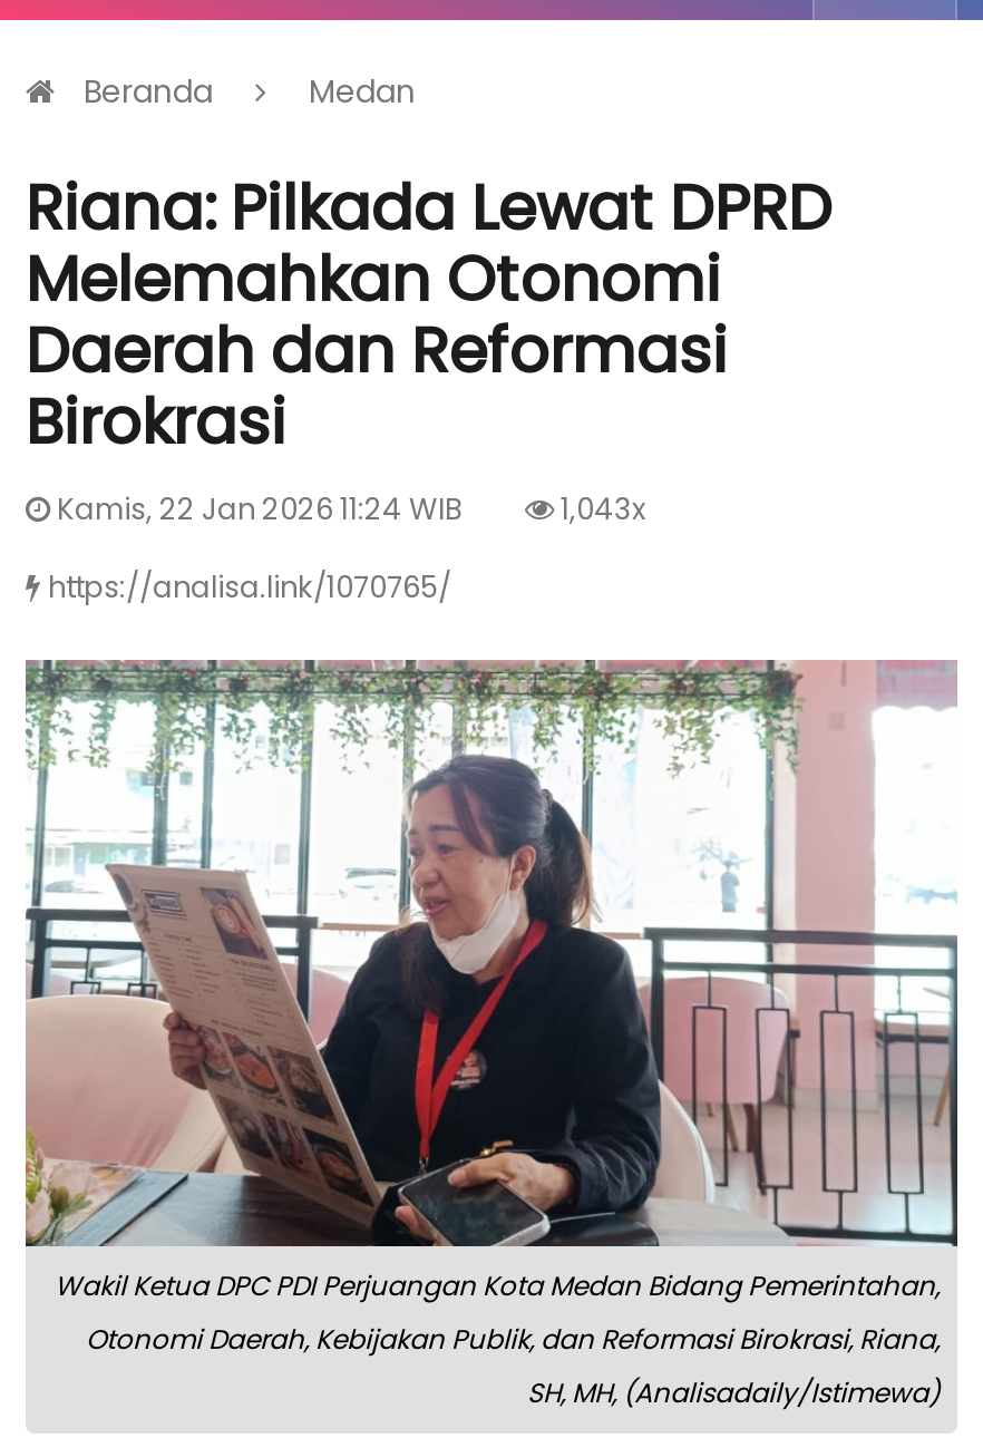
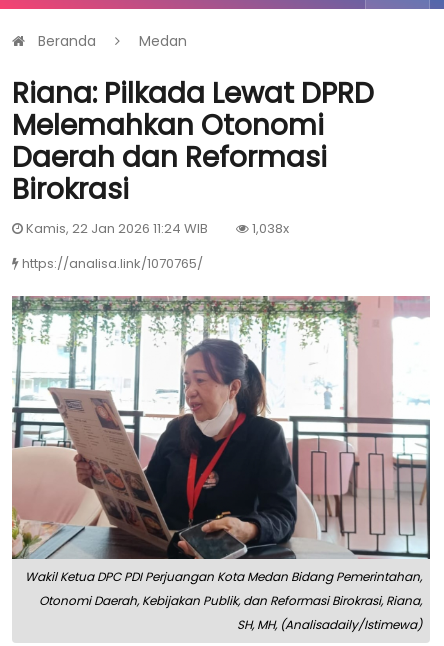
- 1,043x
+ 1,038x
